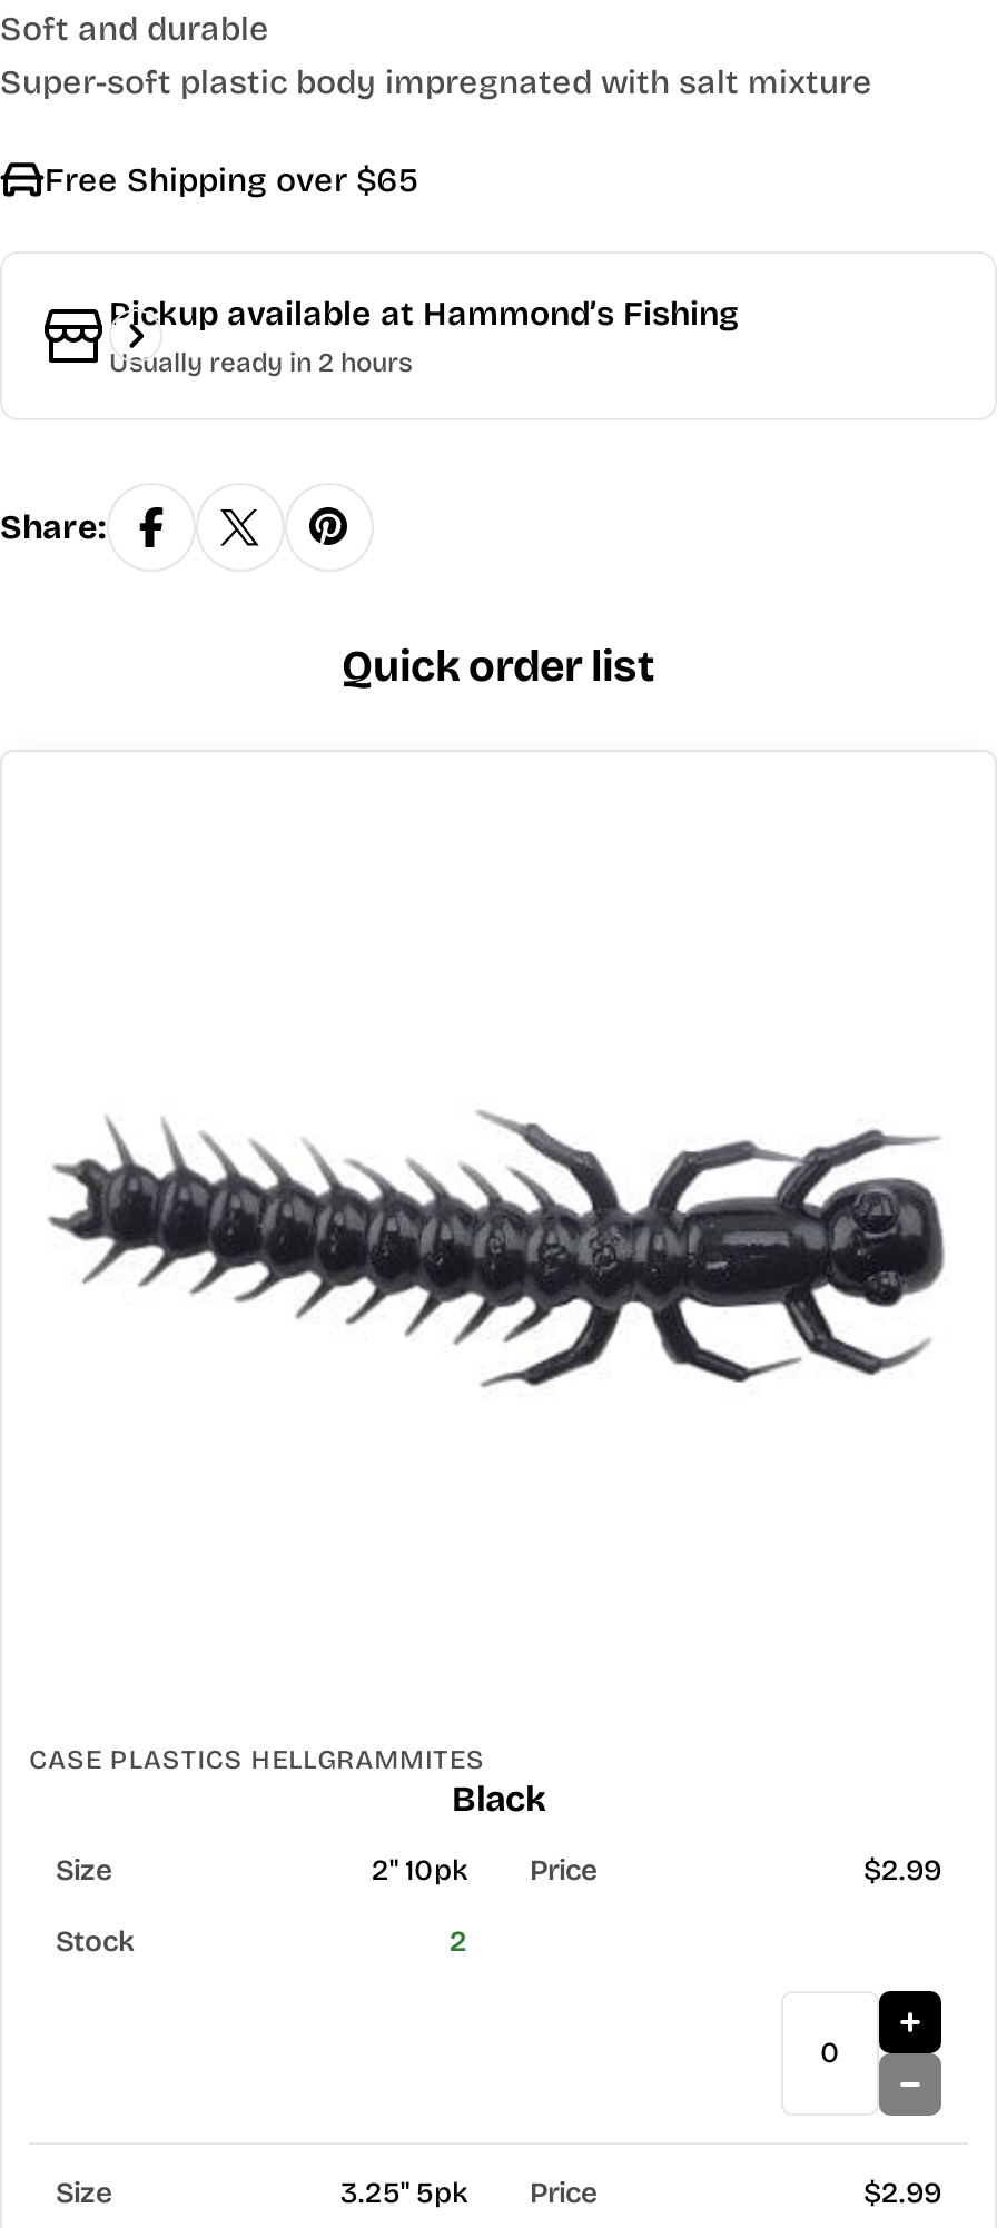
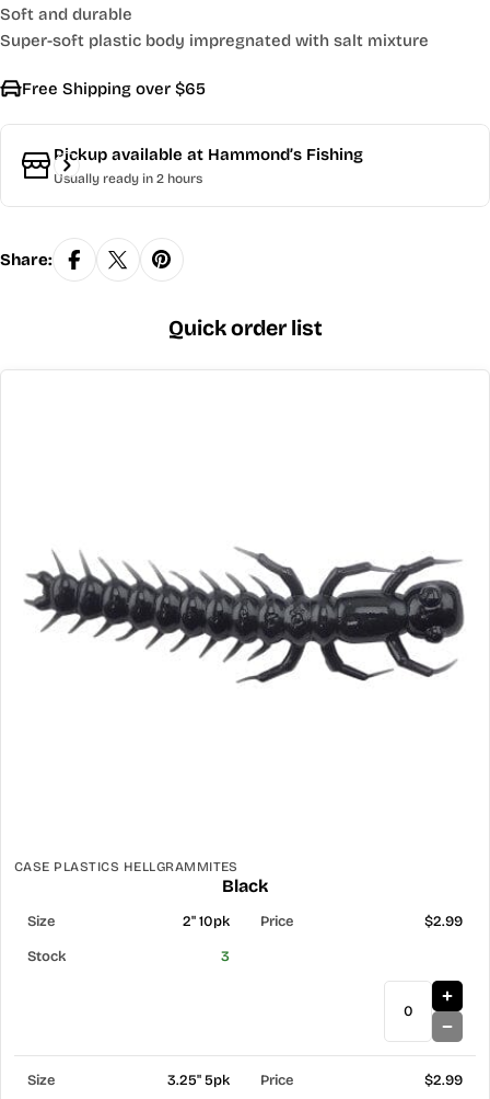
- 2
+ 3
